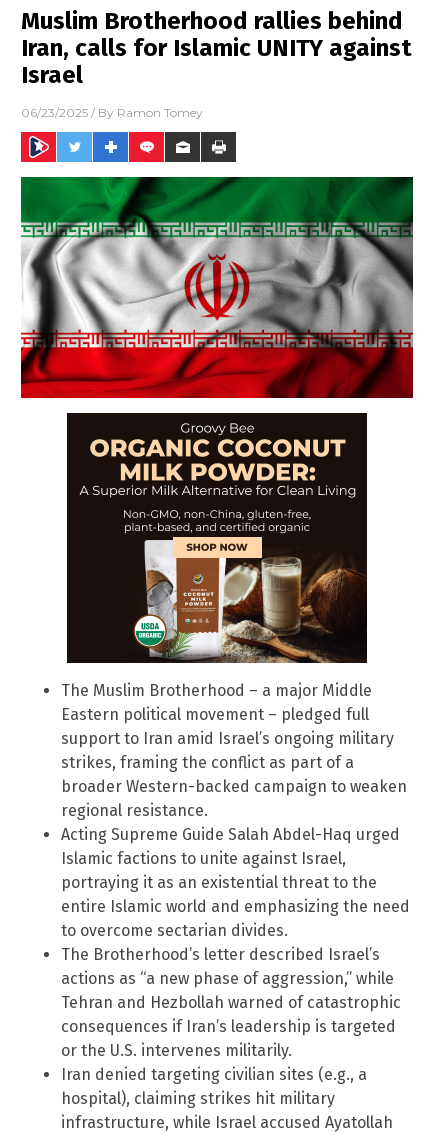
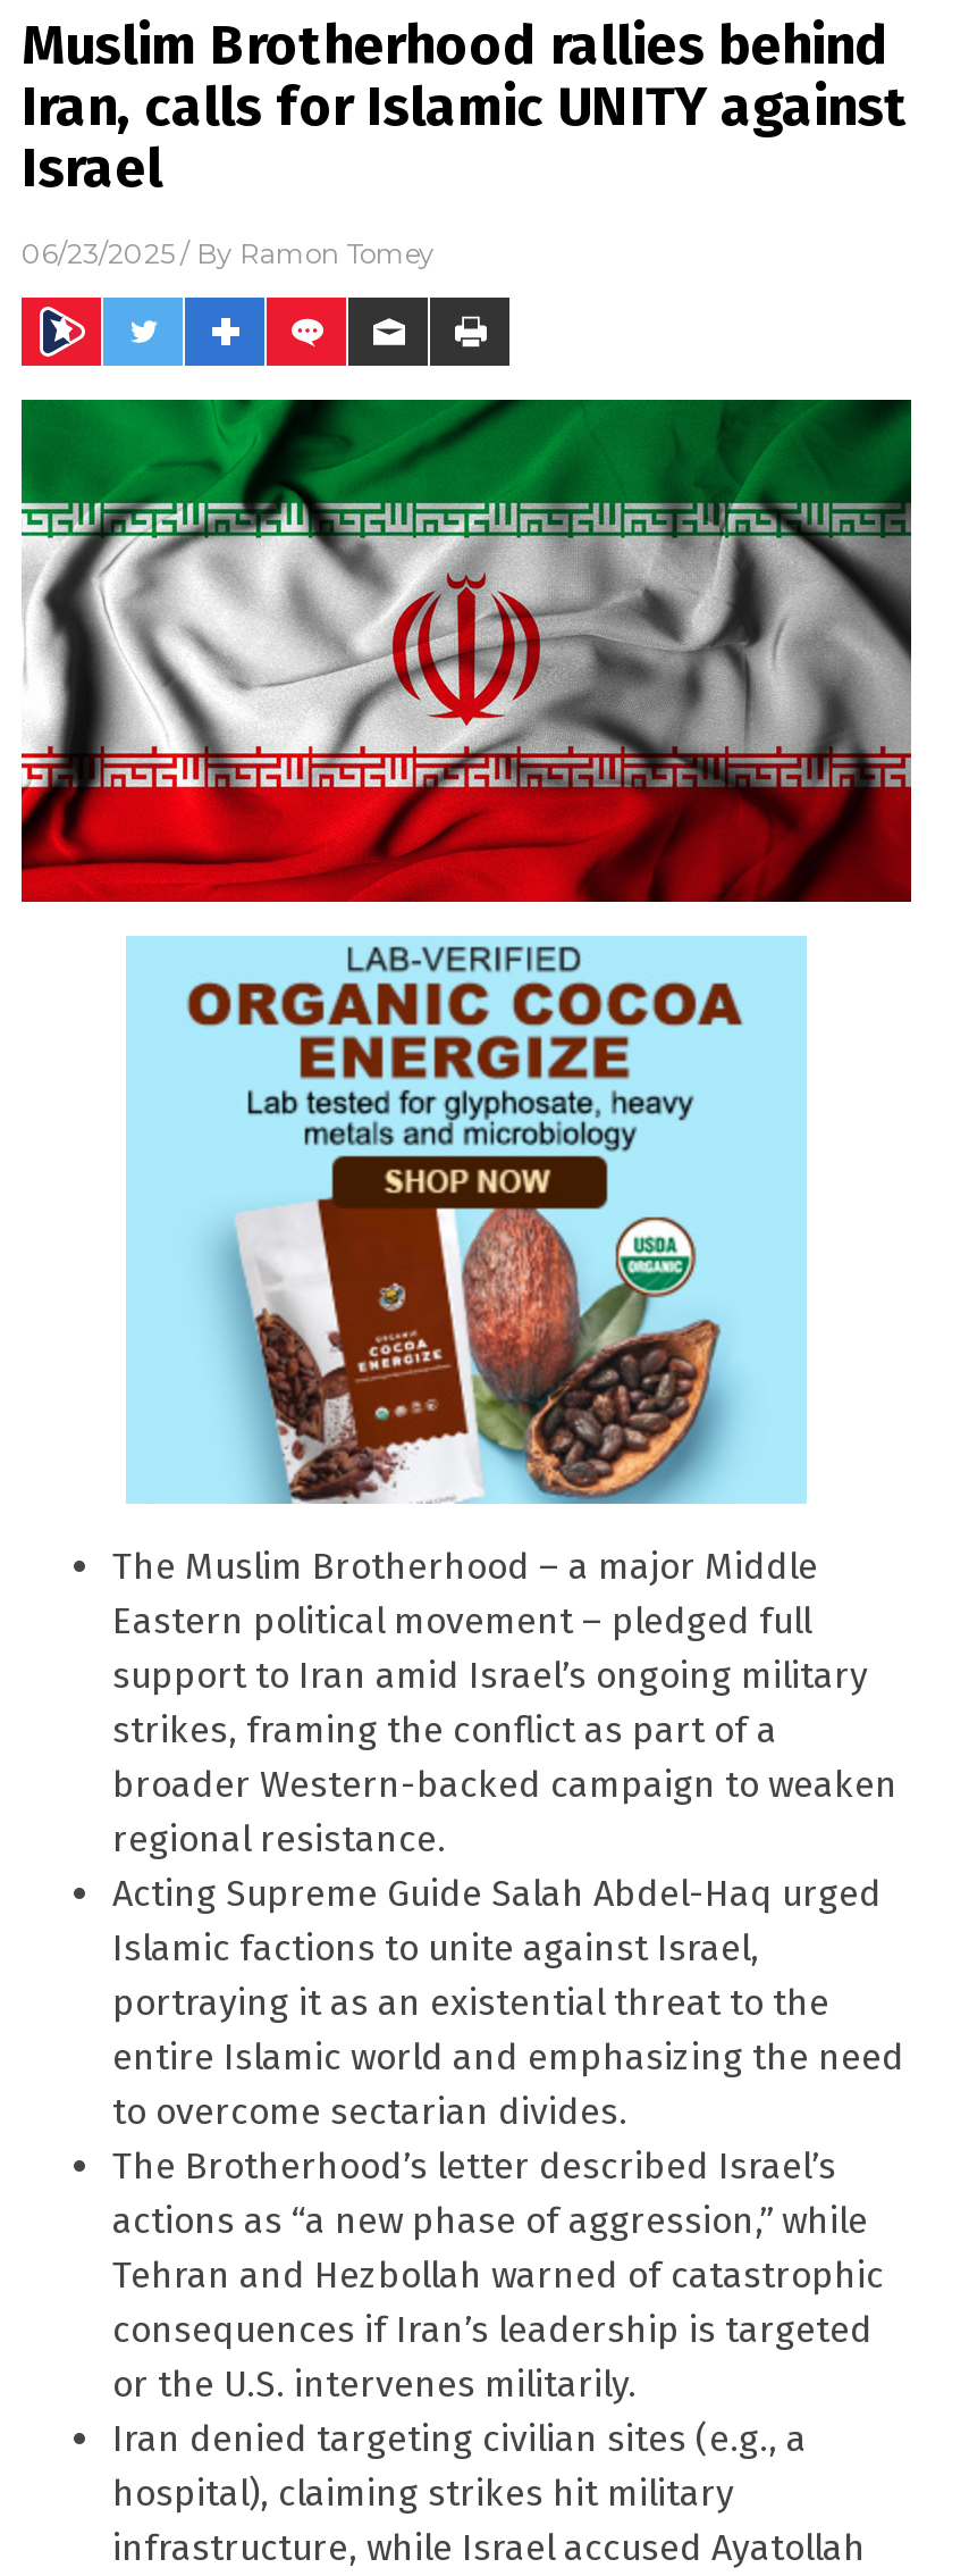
- [image]
+ [image]
